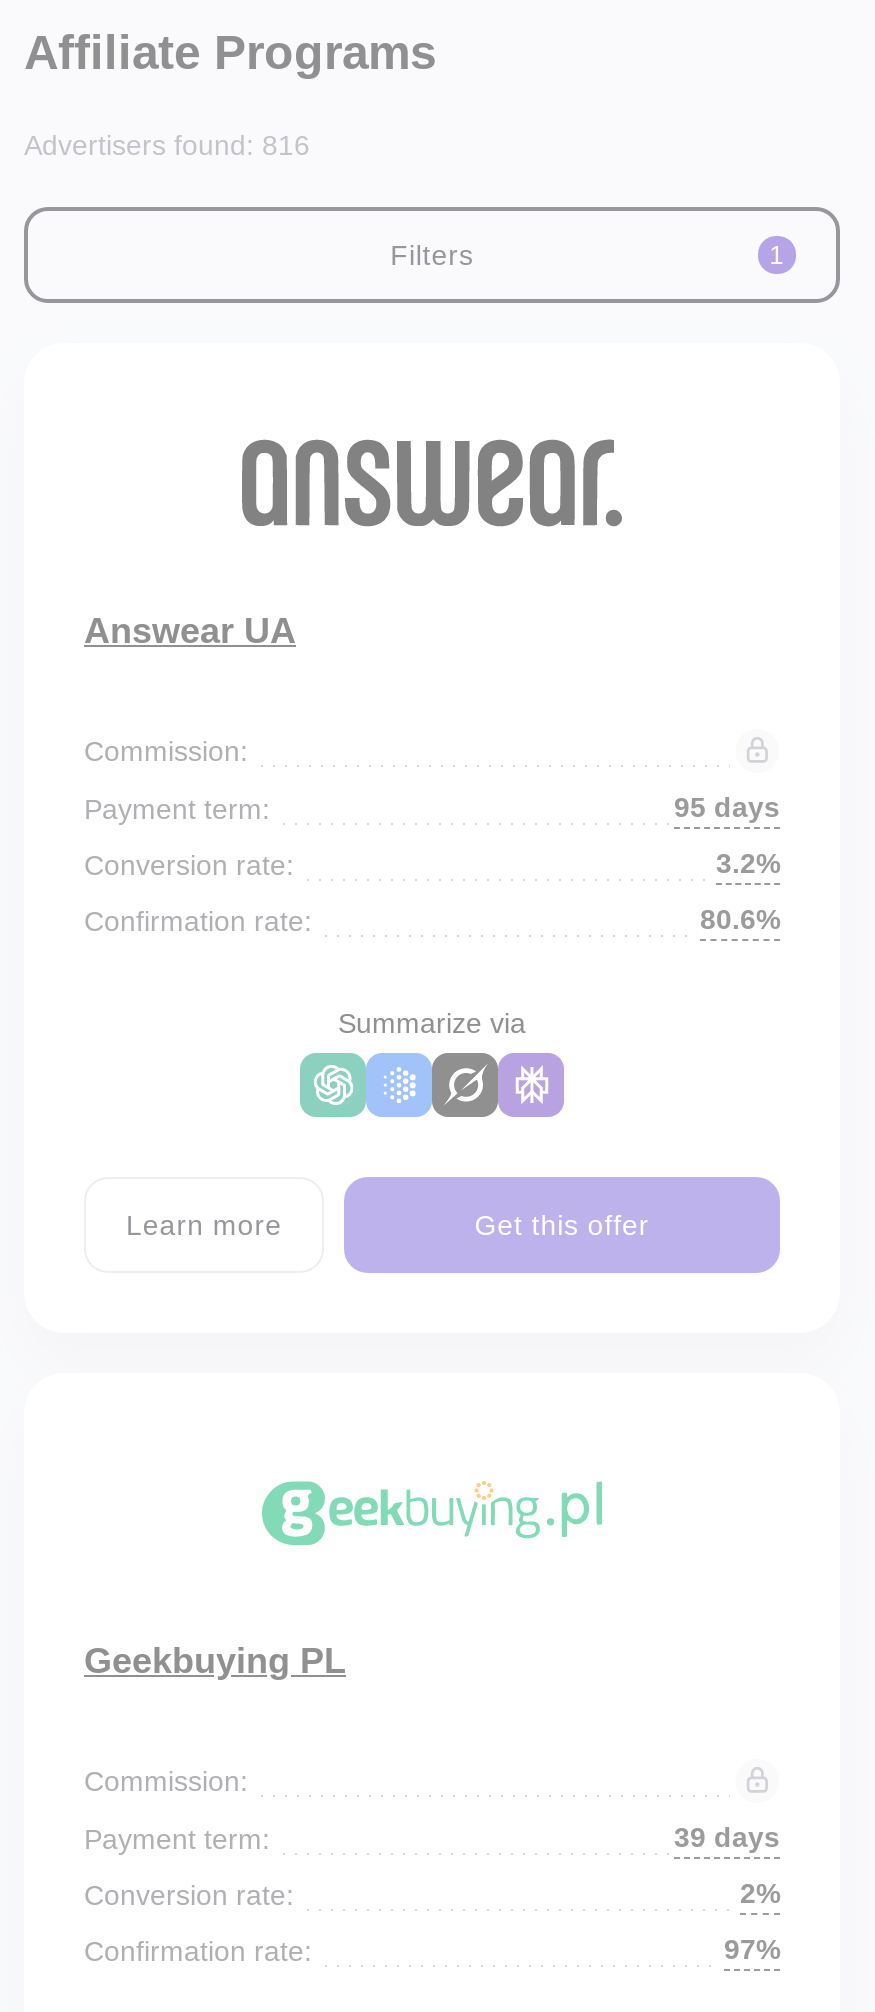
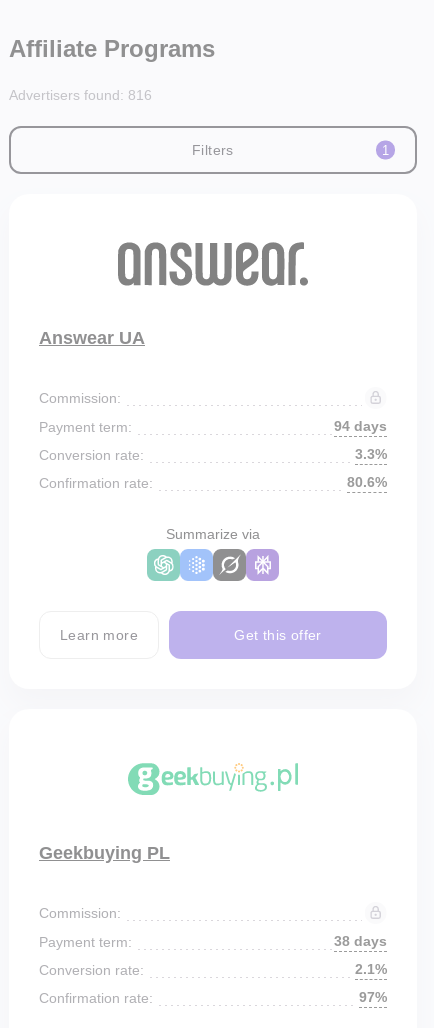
- 95 days
+ 94 days

- 3.2%
+ 3.3%

- 39 days
+ 38 days

- 2%
+ 2.1%
